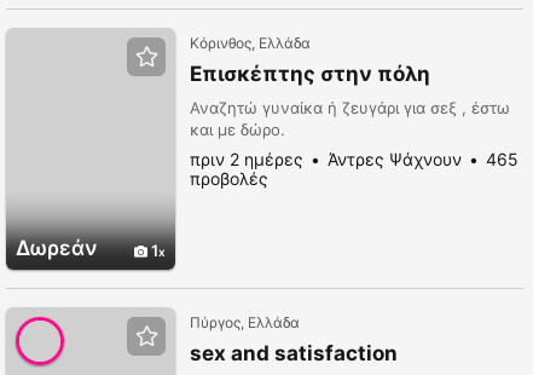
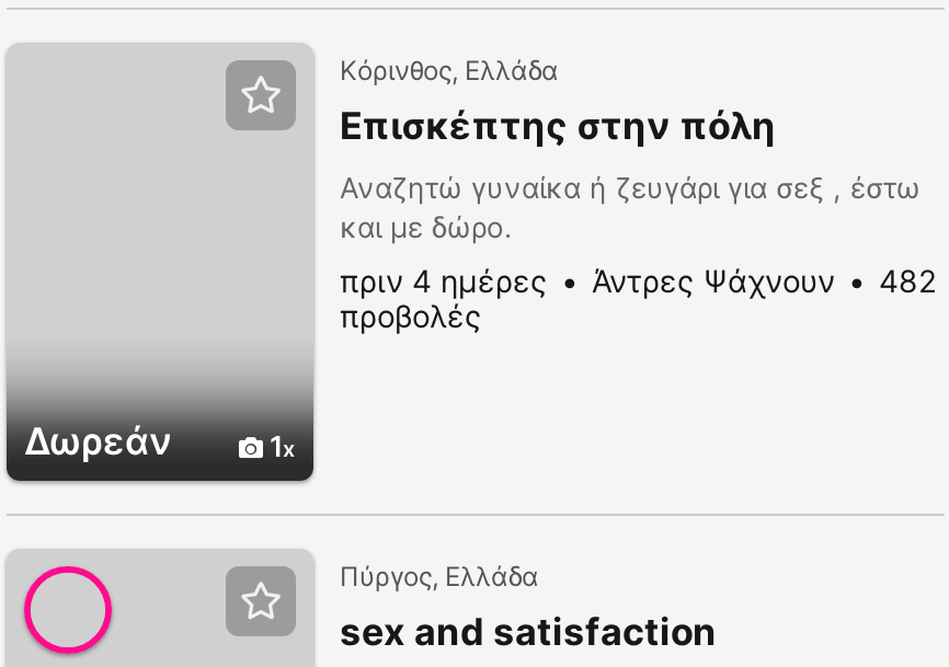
- πριν 2 ημέρες
+ πριν 4 ημέρες

- 465
+ 482
